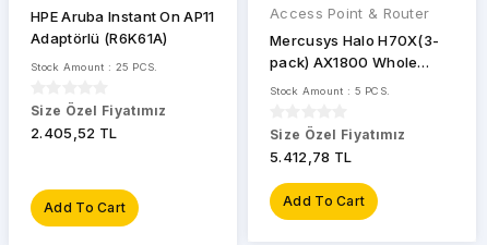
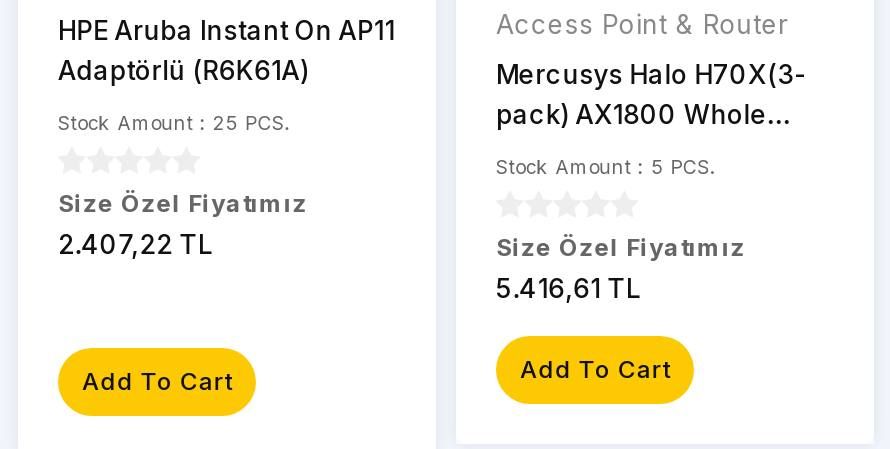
- 2.405,52 TL
+ 2.407,22 TL

- 5.412,78 TL
+ 5.416,61 TL
